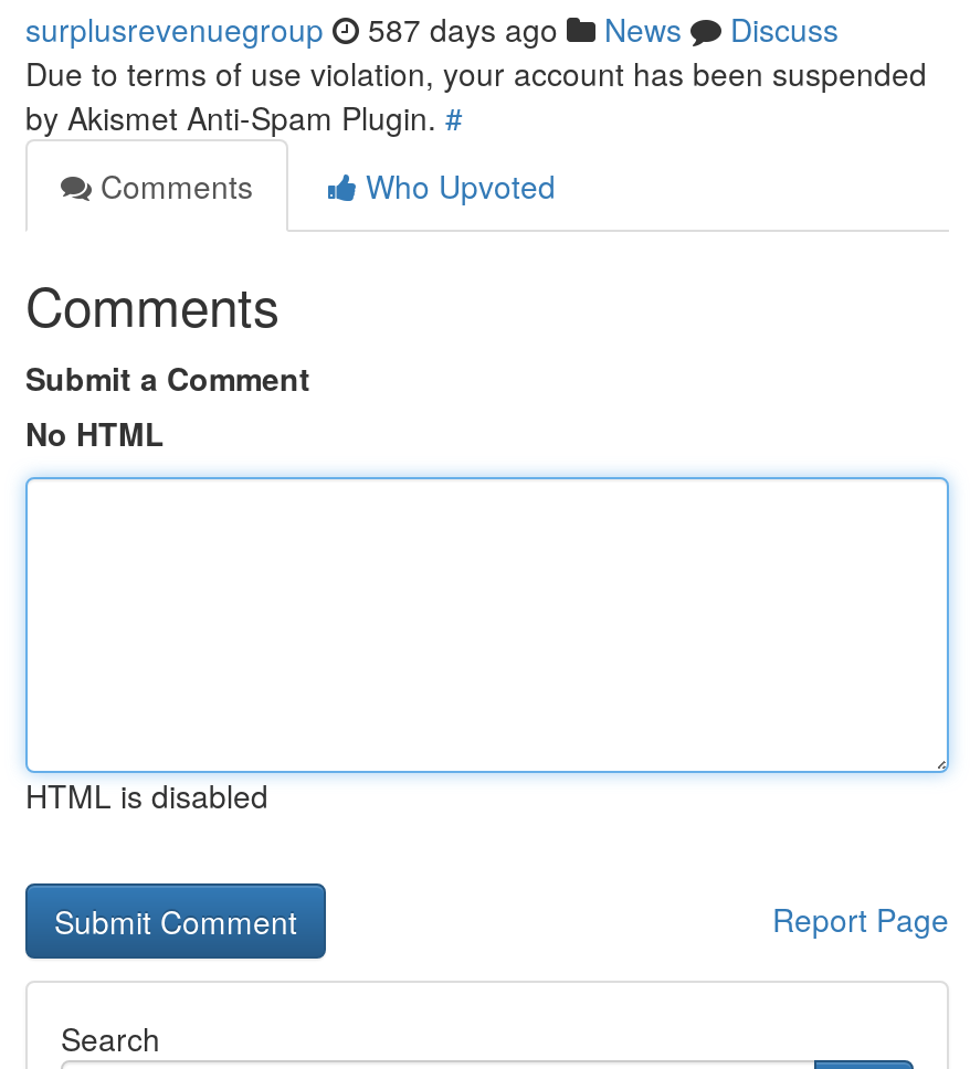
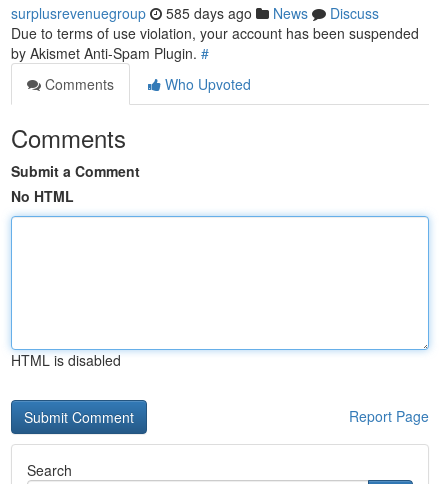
- surplusrevenuegroup 587 days ago News Discuss
+ surplusrevenuegroup 585 days ago News Discuss
